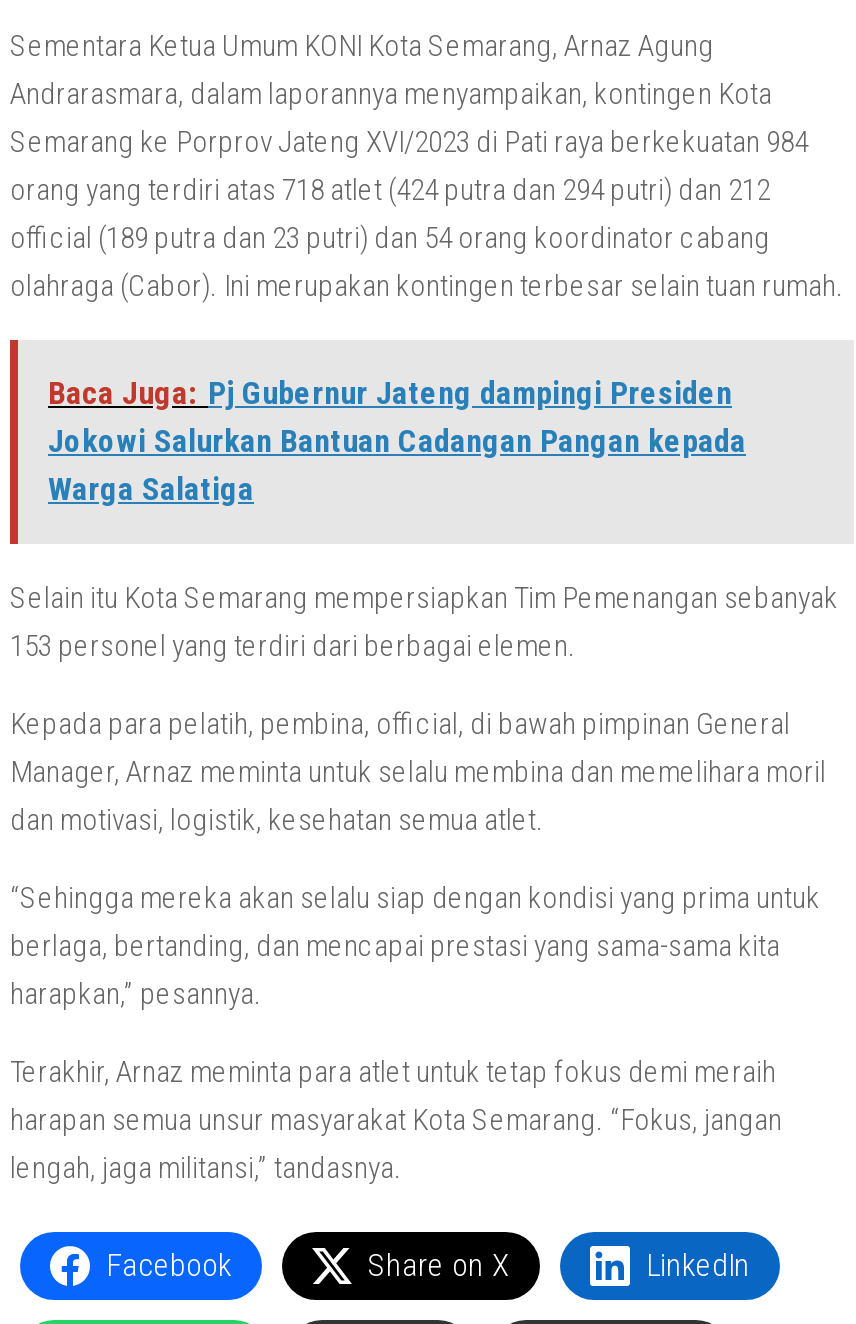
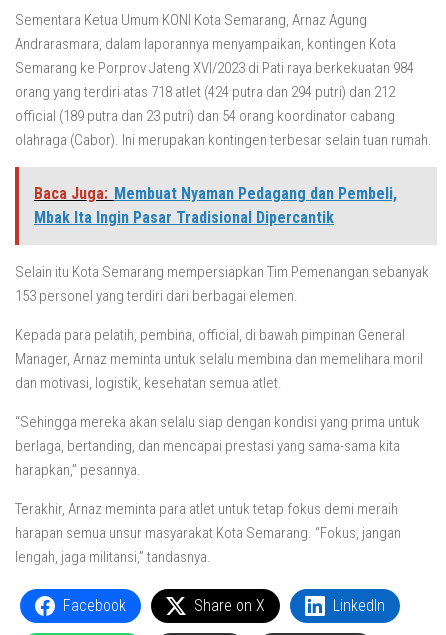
- Baca Juga: Pj Gubernur Jateng dampingi Presiden
- Jokowi Salurkan Bantuan Cadangan Pangan kepada
- Warga Salatiga
+ Baca Juga: Membuat Nyaman Pedagang dan Pembeli,
+ Mbak Ita Ingin Pasar Tradisional Dipercantik
